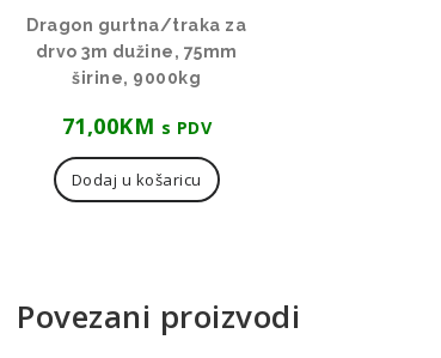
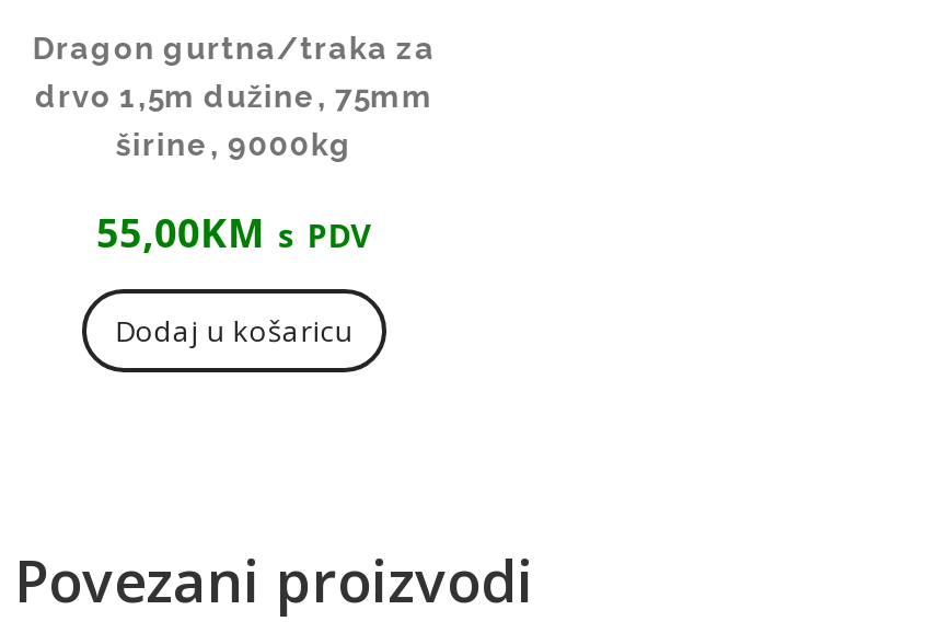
- drvo 3m dužine, 75mm
+ drvo 1,5m dužine, 75mm

- 71,00KM s PDV
+ 55,00KM s PDV
